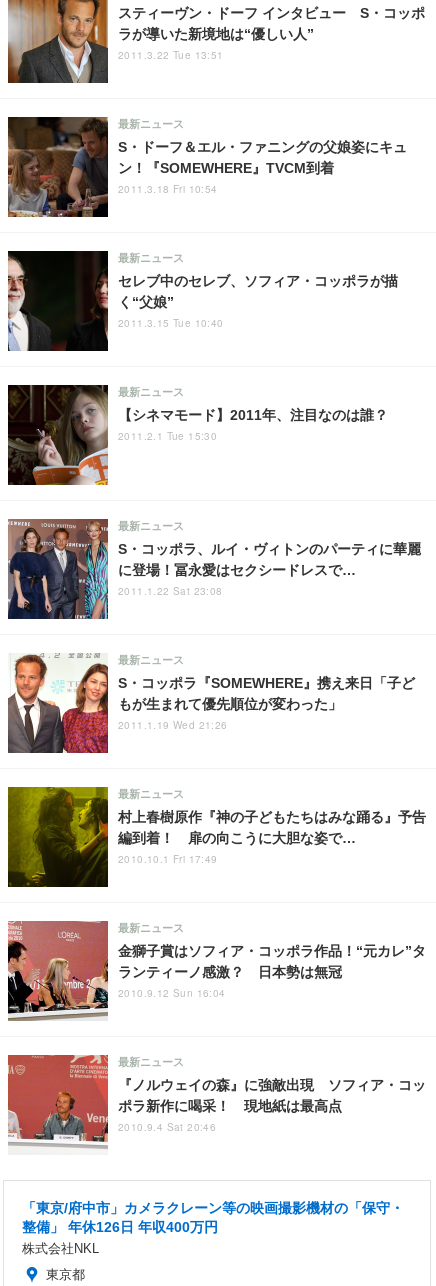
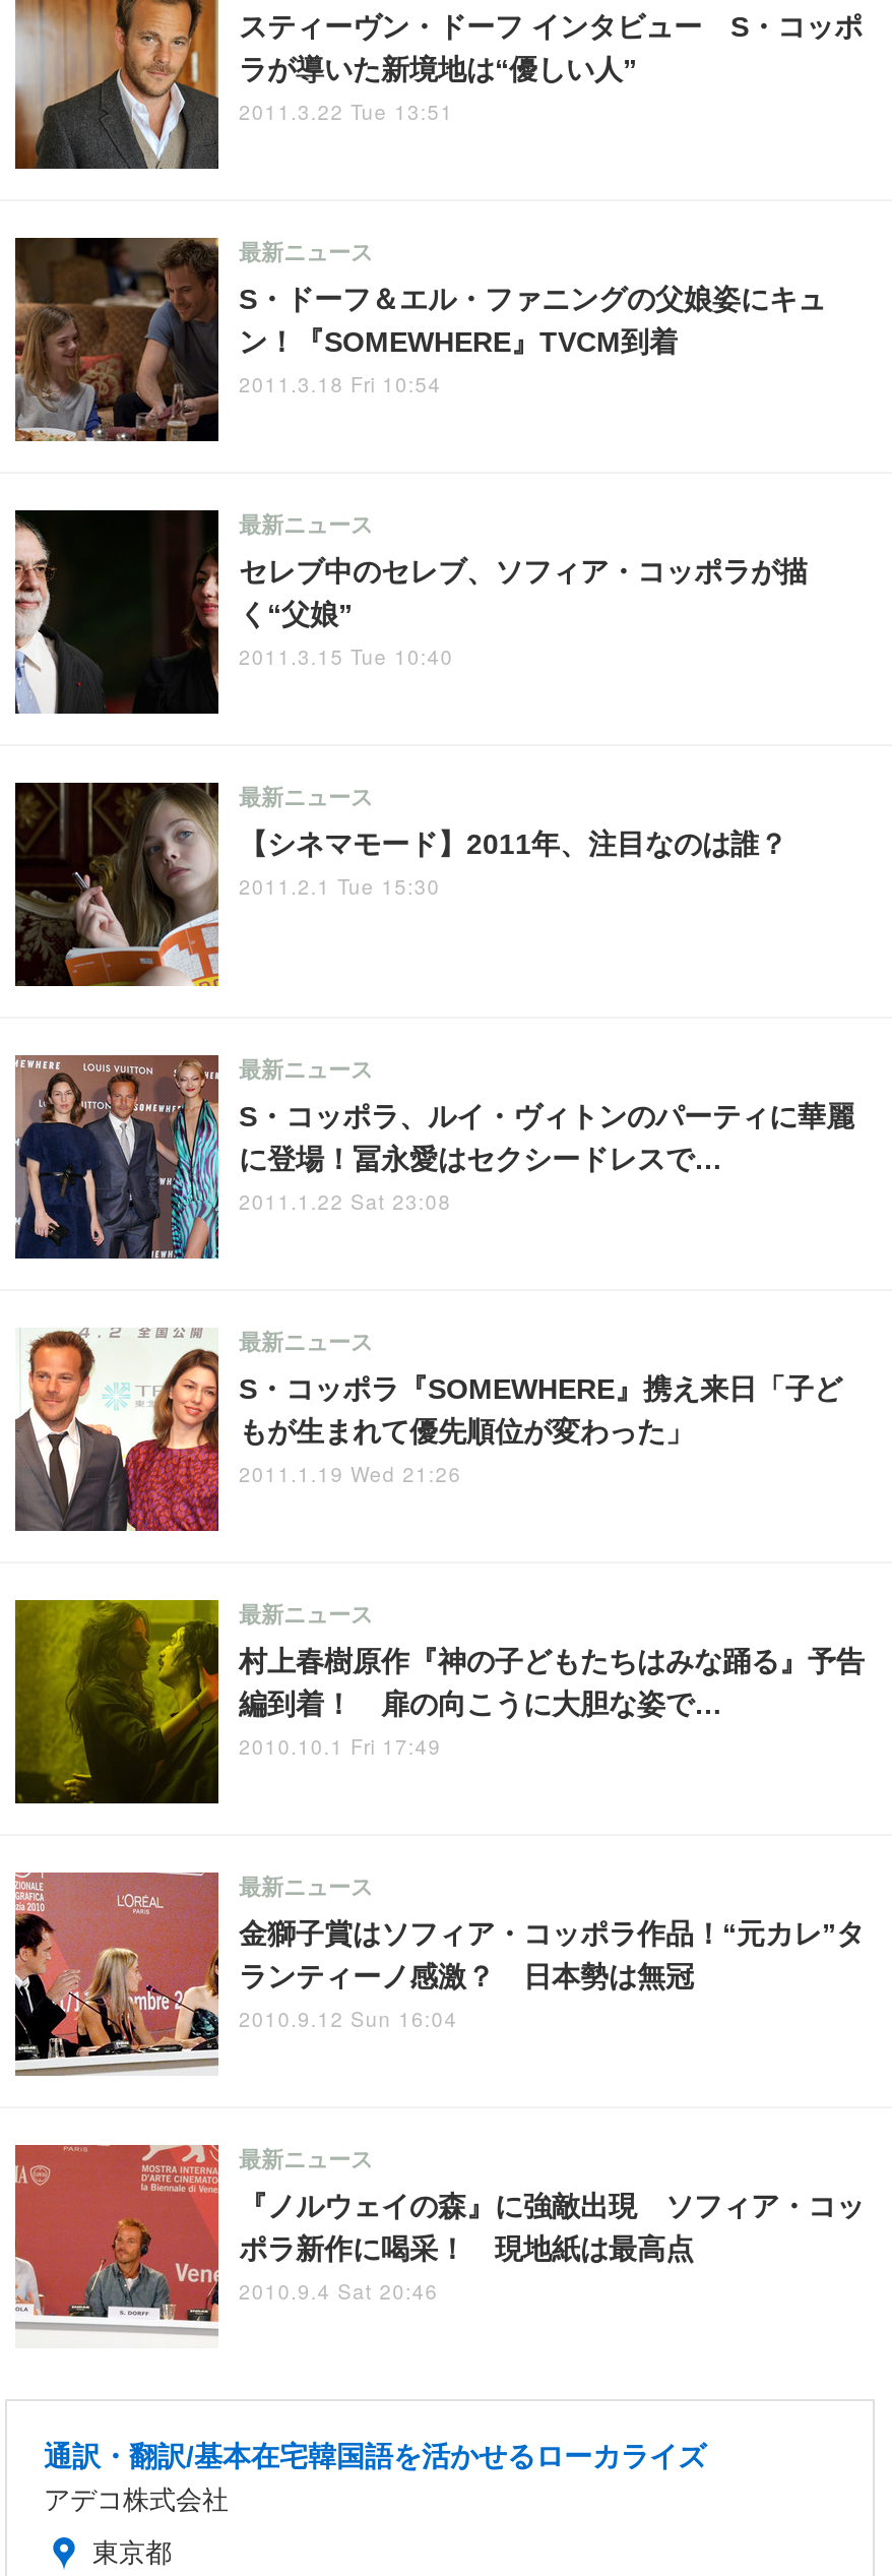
- 「東京/府中市」カメラクレーン等の映画撮影機材の「保守・
- 整備」 年休126日 年収400万円
- 株式会社NKL
+ 通訳・翻訳/基本在宅韓国語を活かせるローカライズ
+ アデコ株式会社
